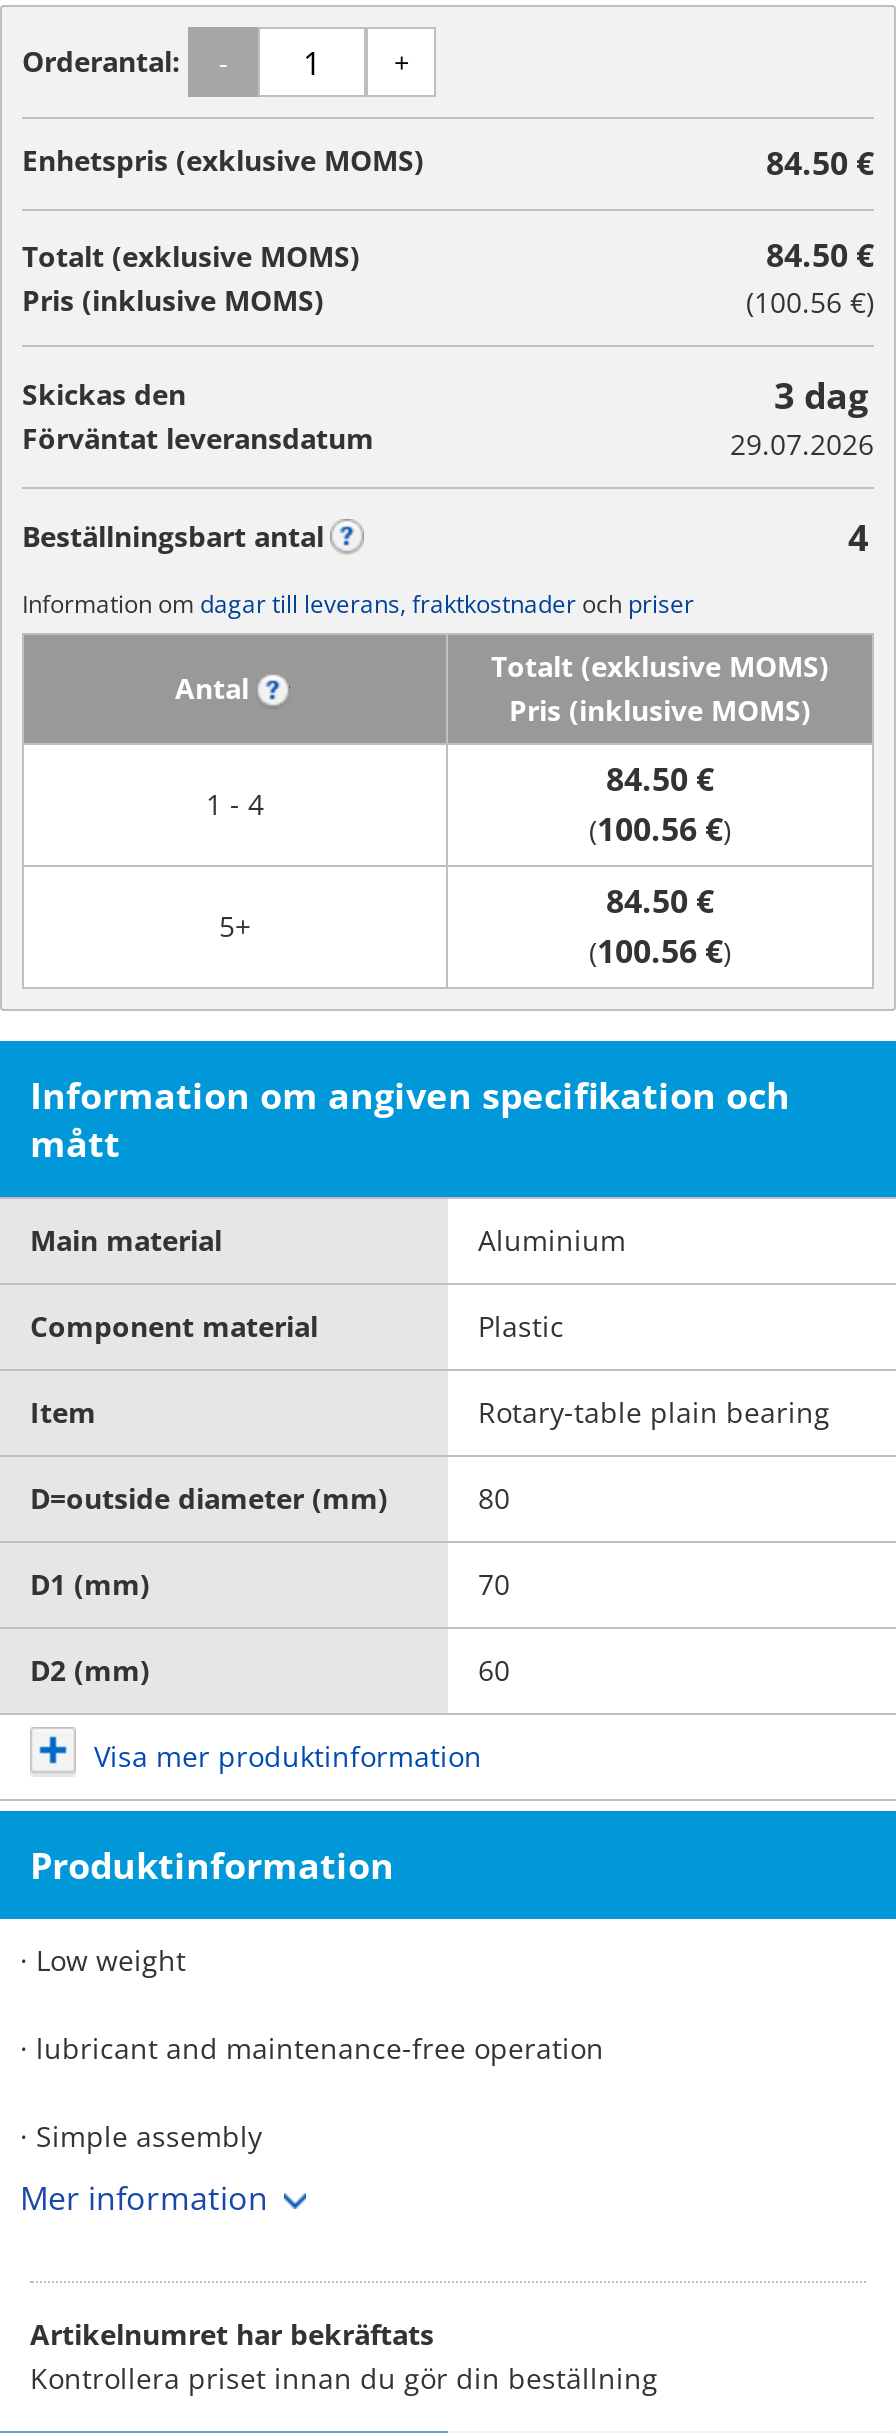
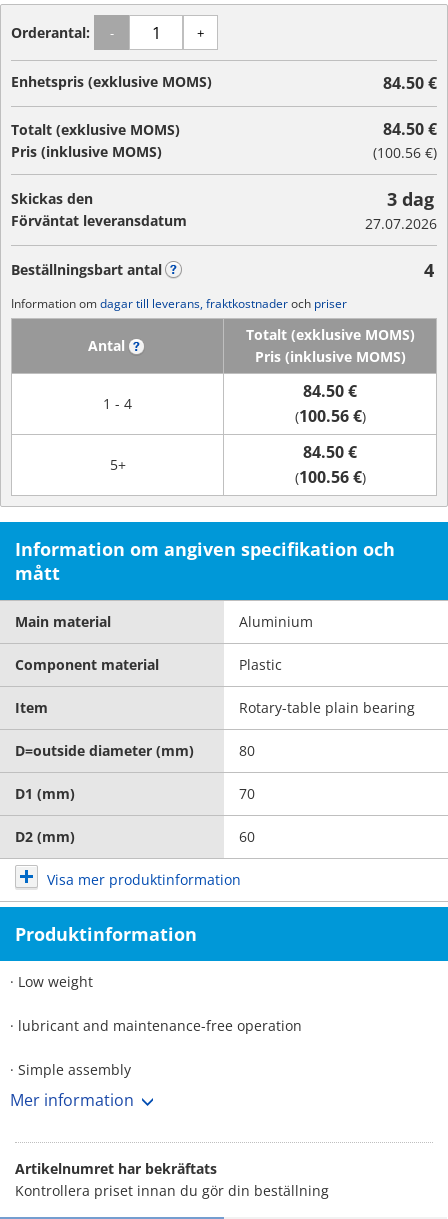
- 29.07.2026
+ 27.07.2026
